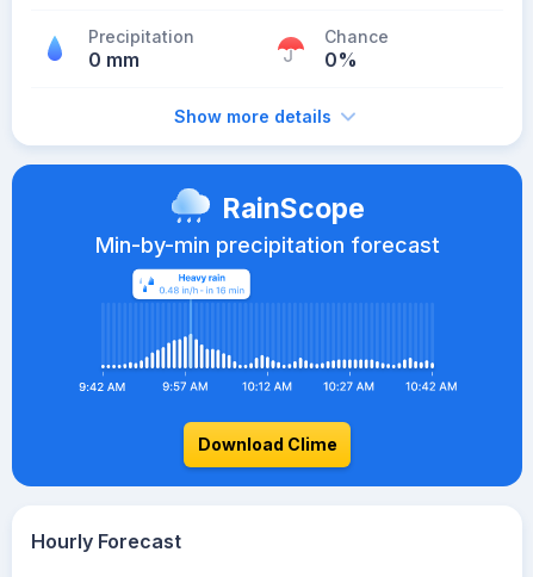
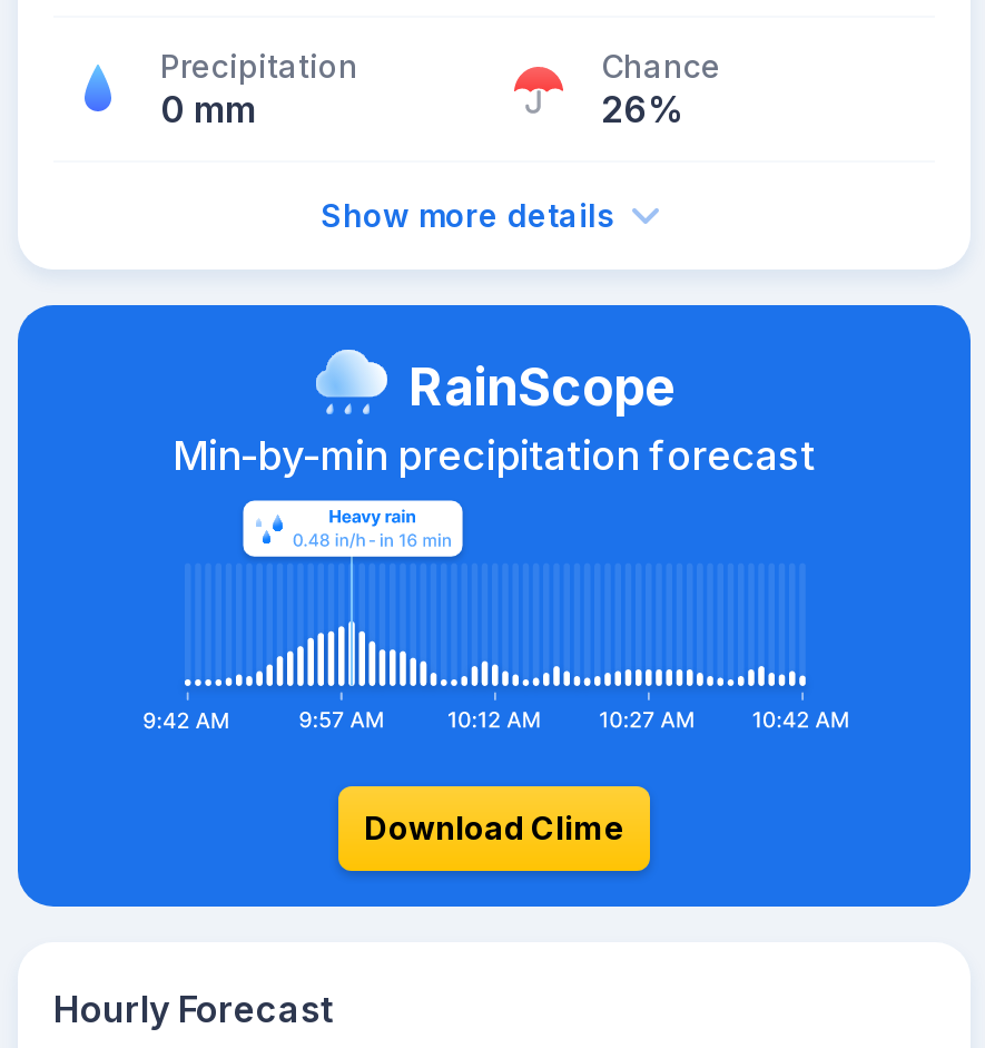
- 0%
+ 26%
